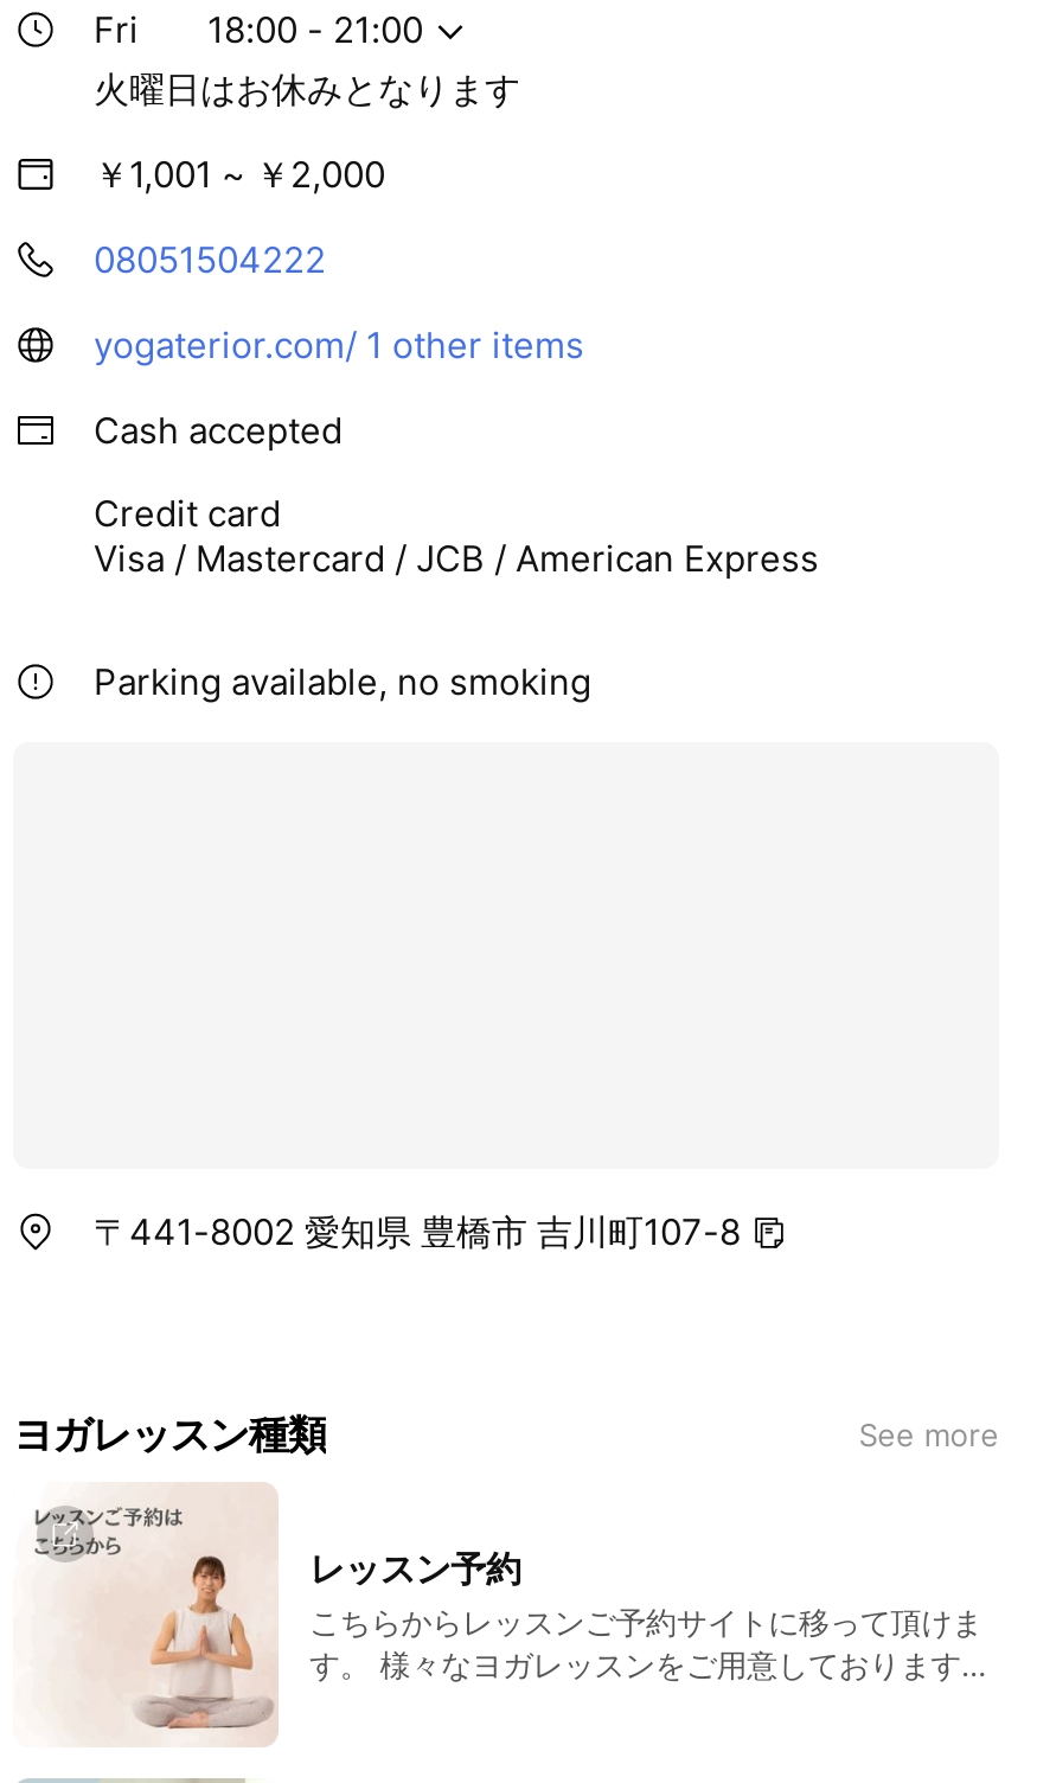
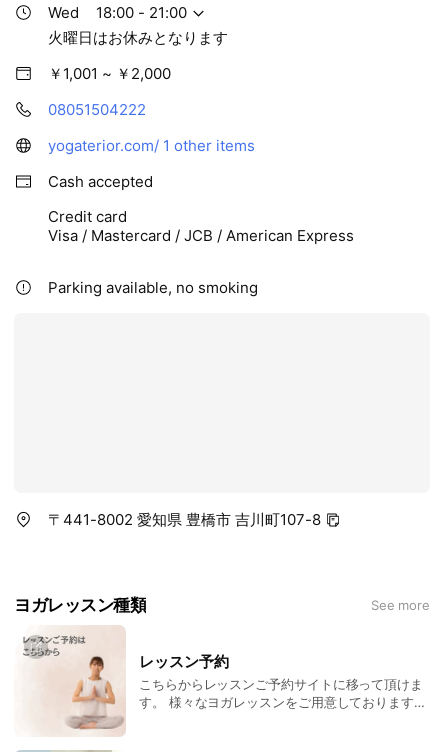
- Fri
+ Wed
